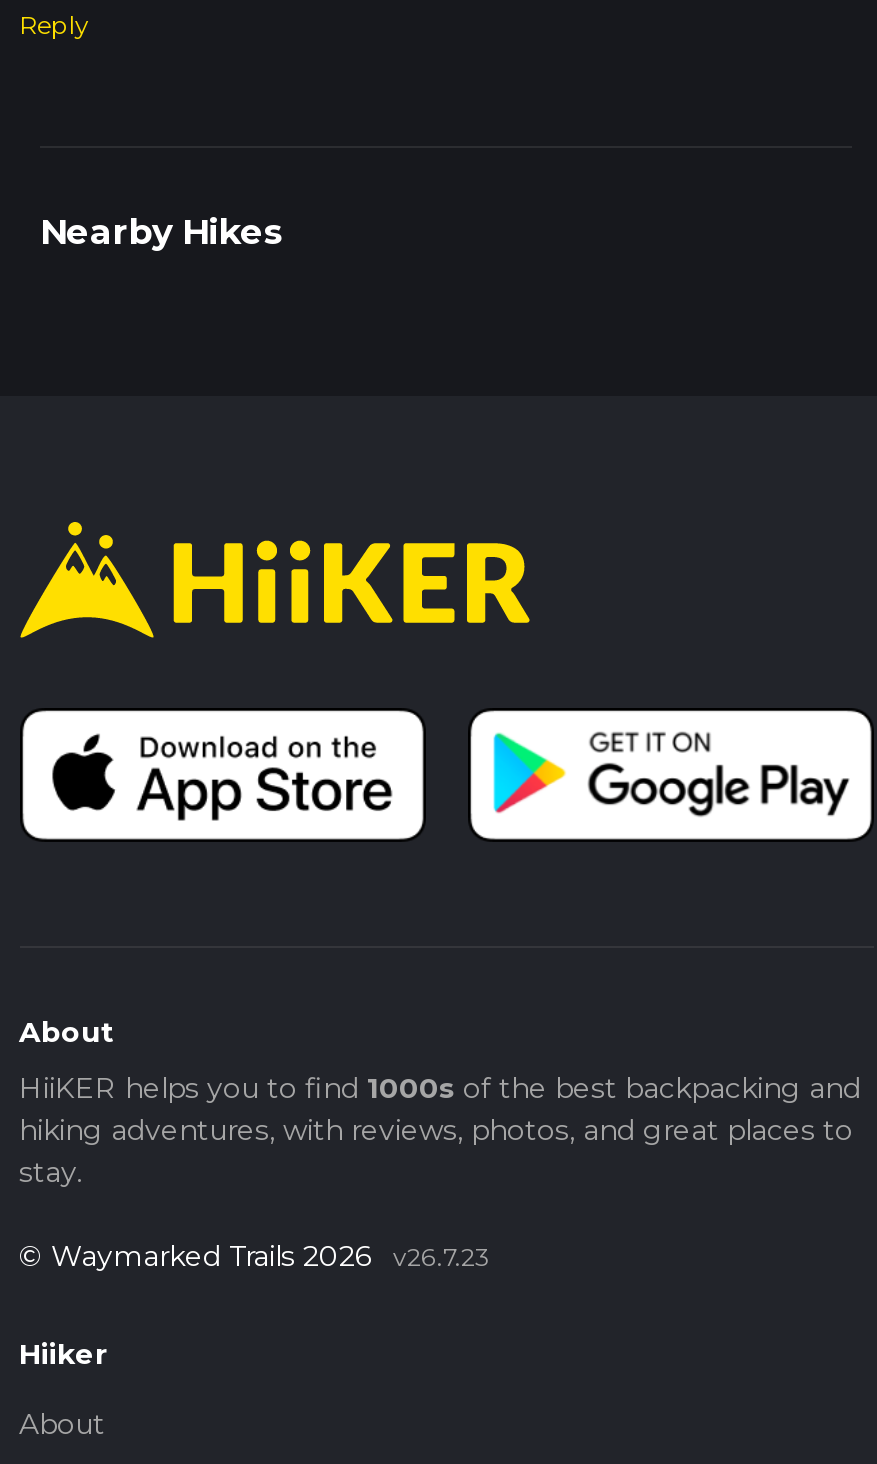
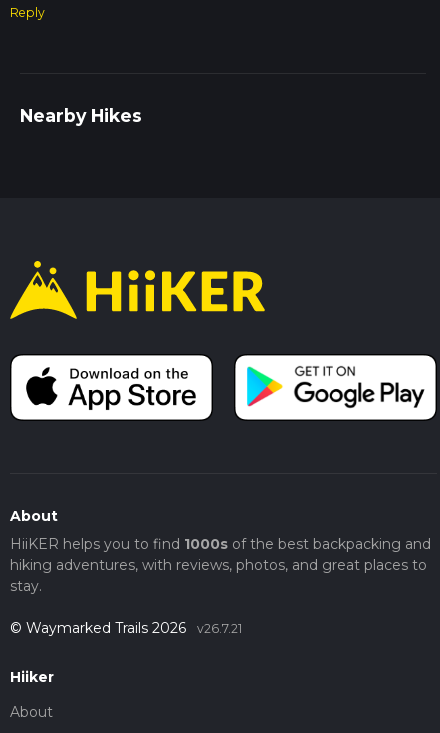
- © Waymarked Trails 2026 v26.7.23
+ © Waymarked Trails 2026 v26.7.21
